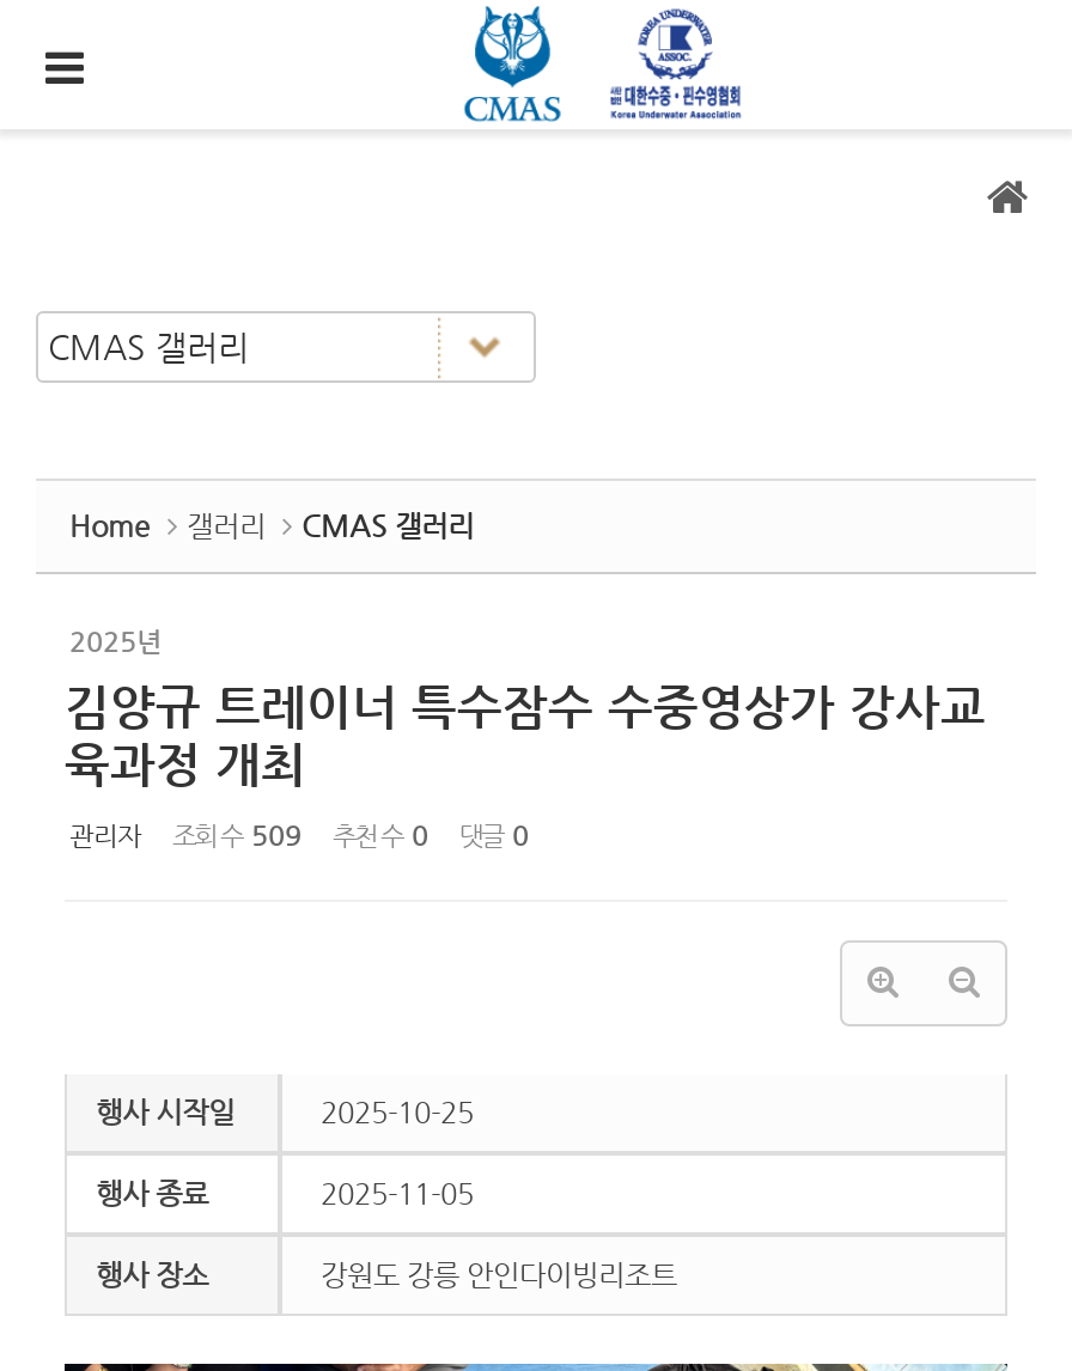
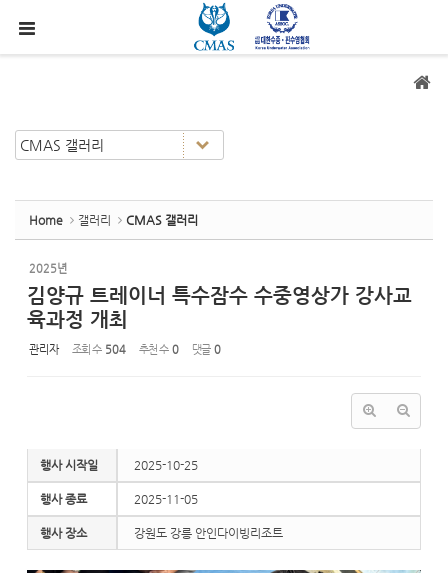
- 관리자 조회 수 509 추천 수 0 댓글 0
+ 관리자 조회 수 504 추천 수 0 댓글 0
